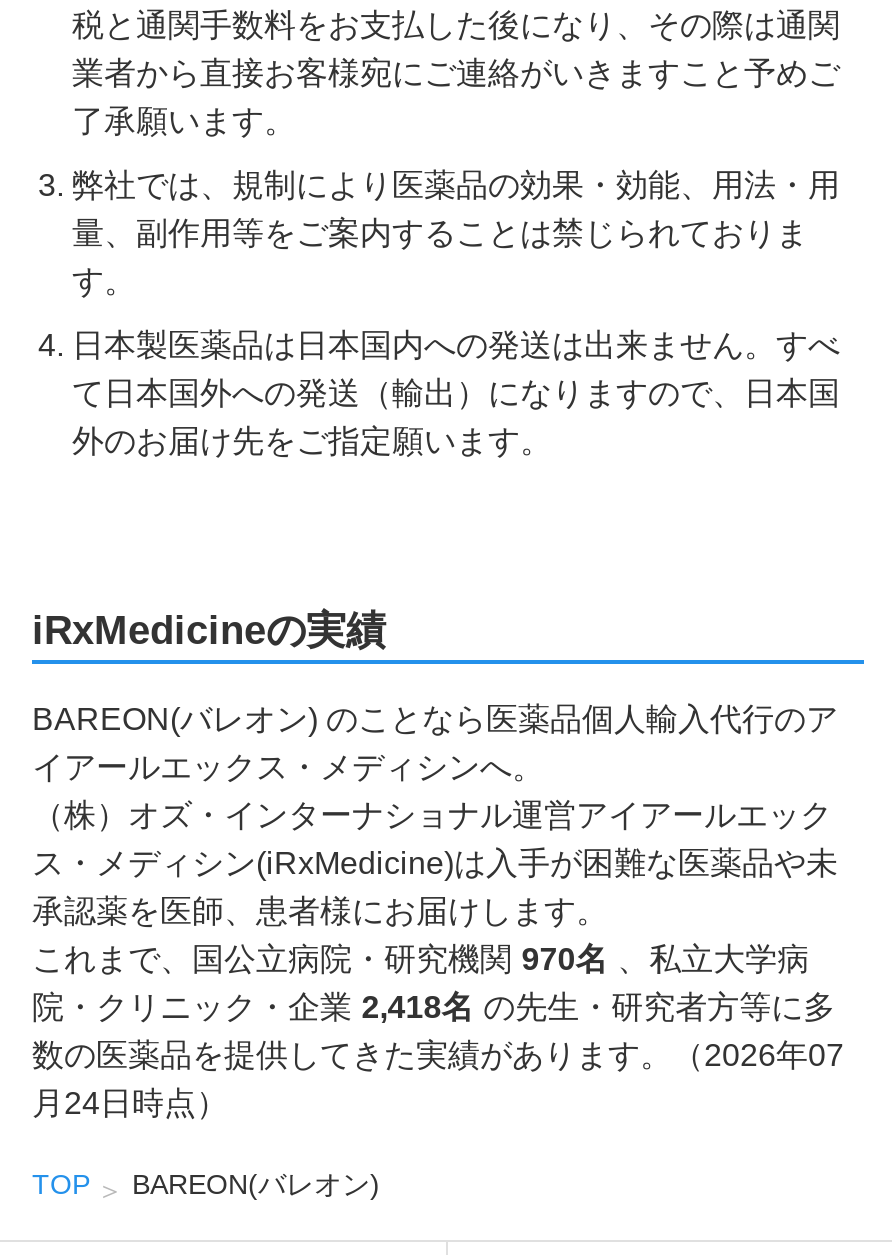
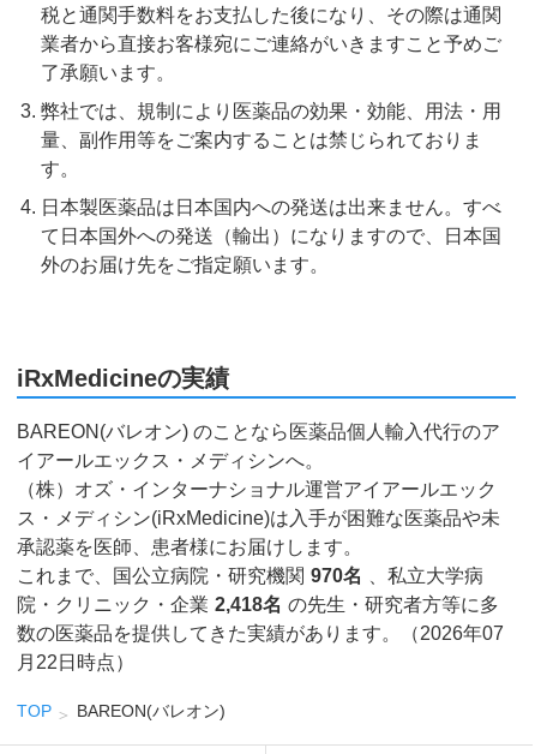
- 月24日時点）
+ 月22日時点）
